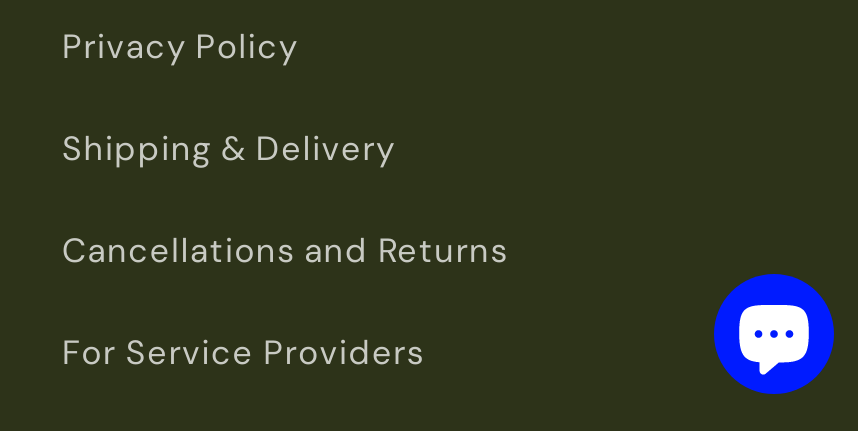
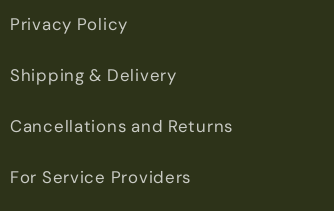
- [image]
